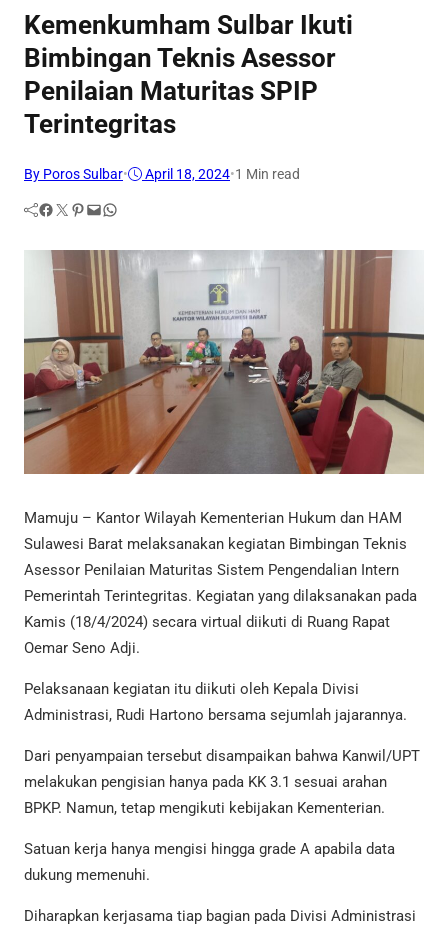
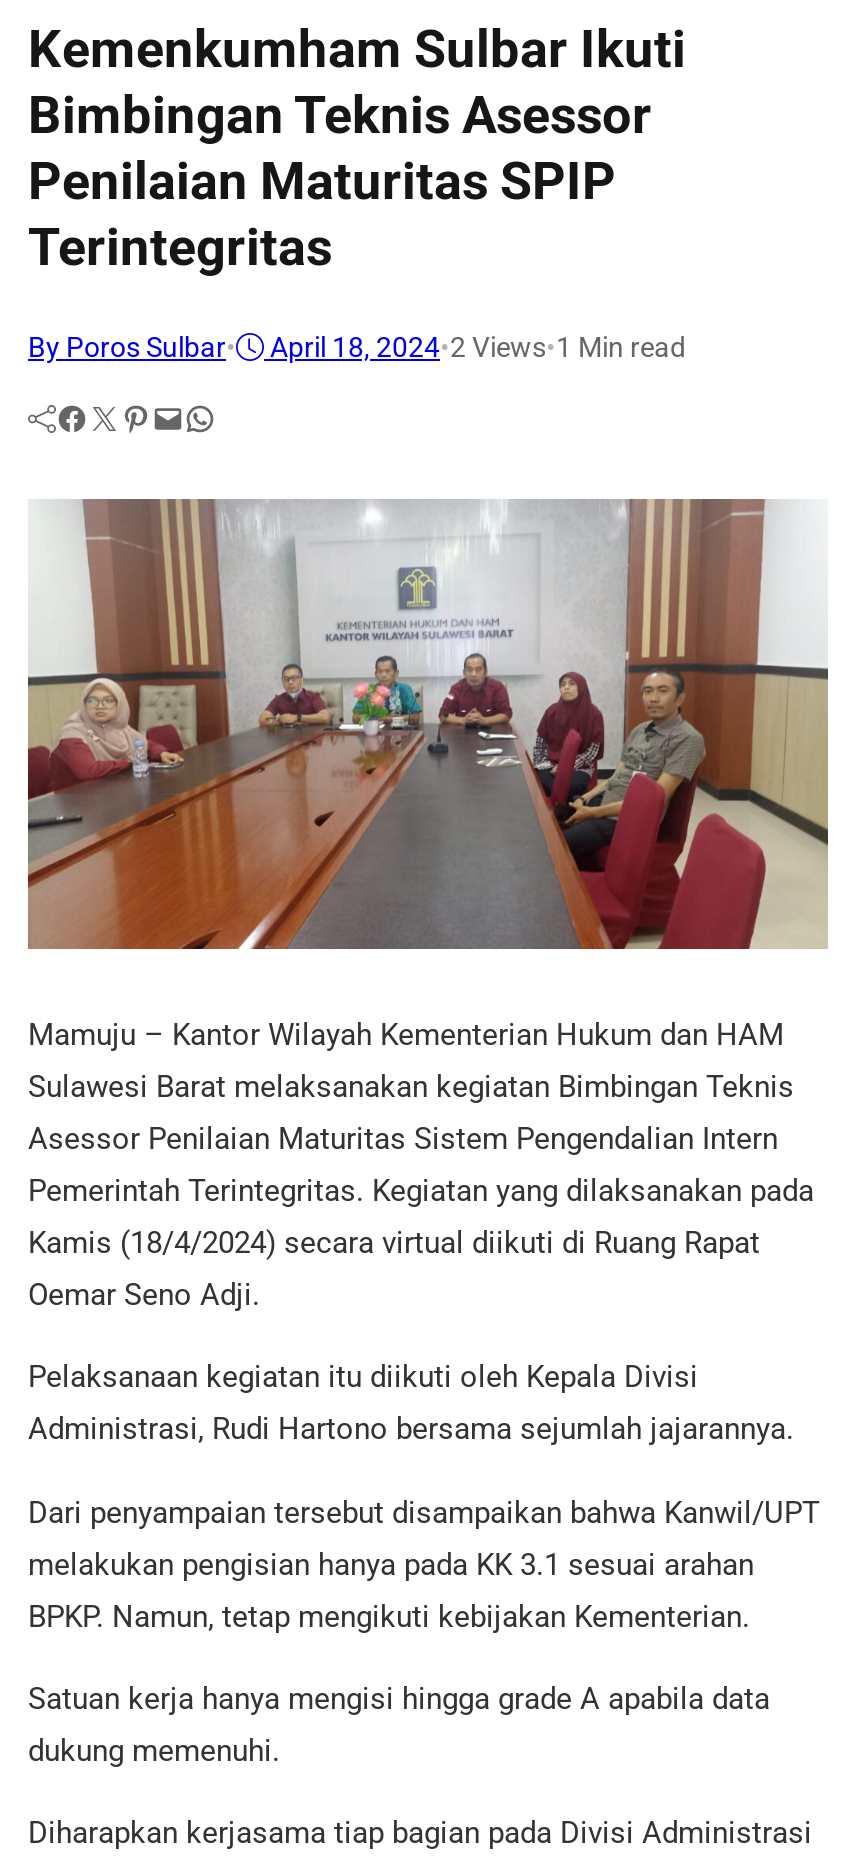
- April 18, 2024 • 1 Min read
+ April 18, 2024 • 2 Views • 1 Min read
